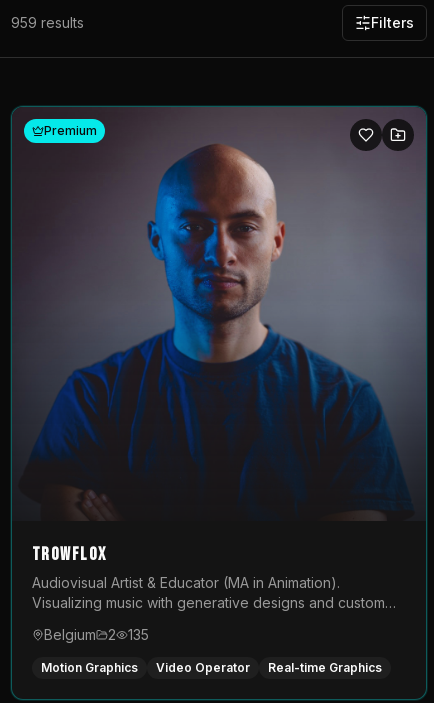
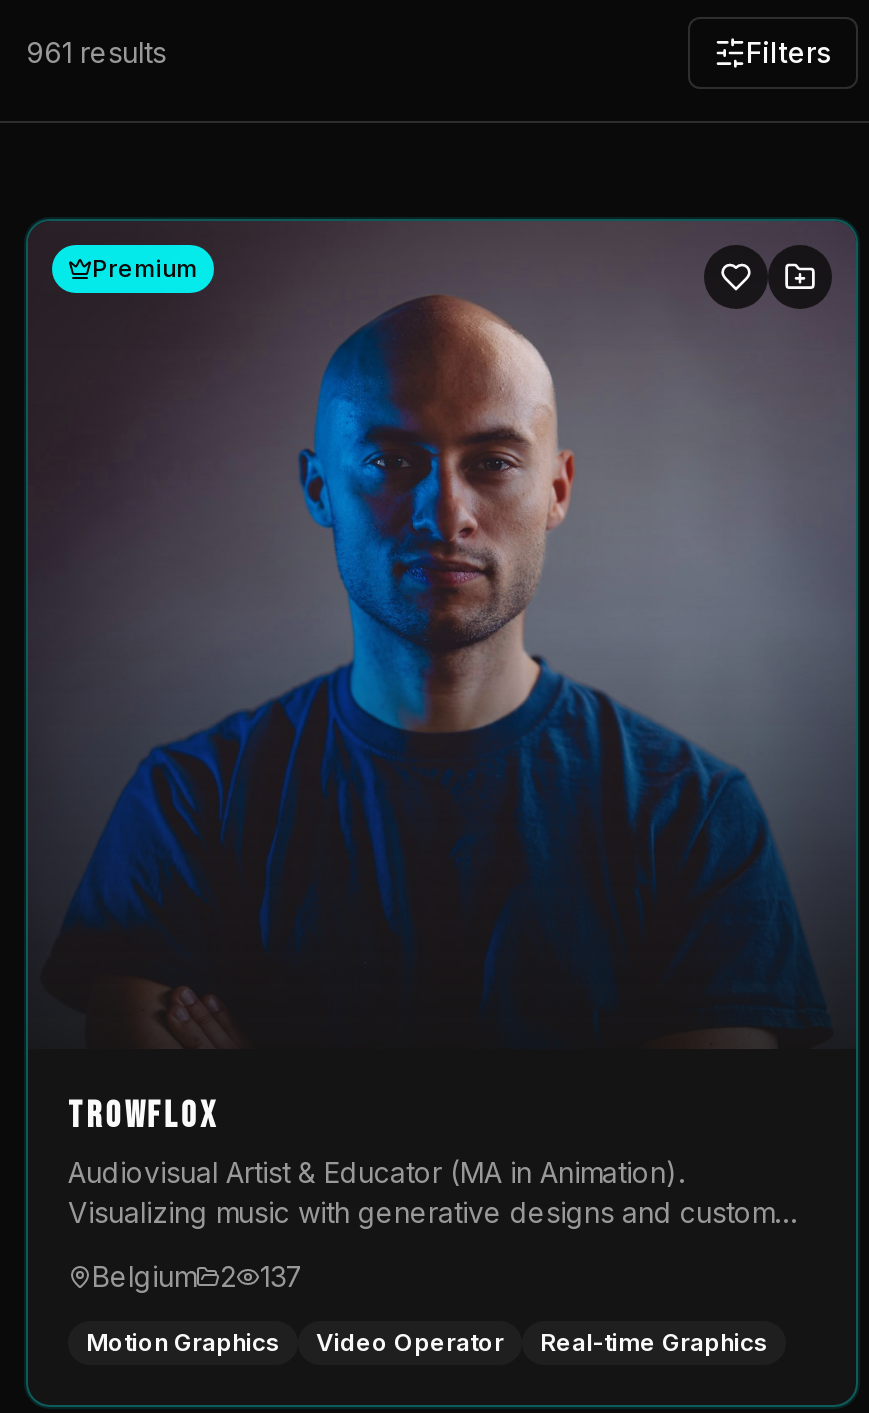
- 959 results
+ 961 results

- 135
+ 137
